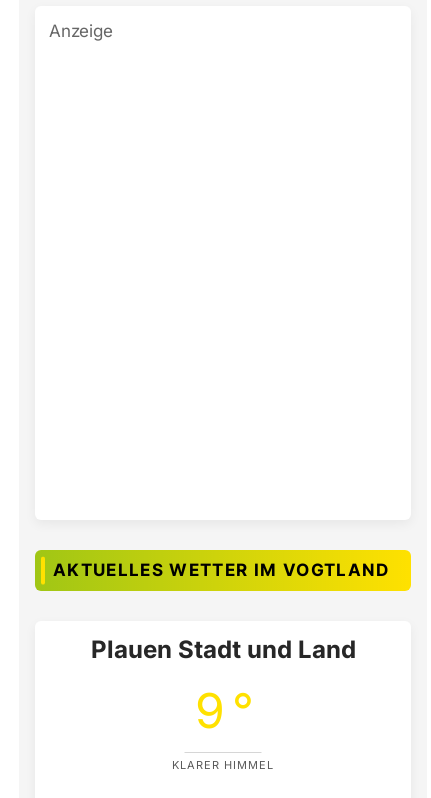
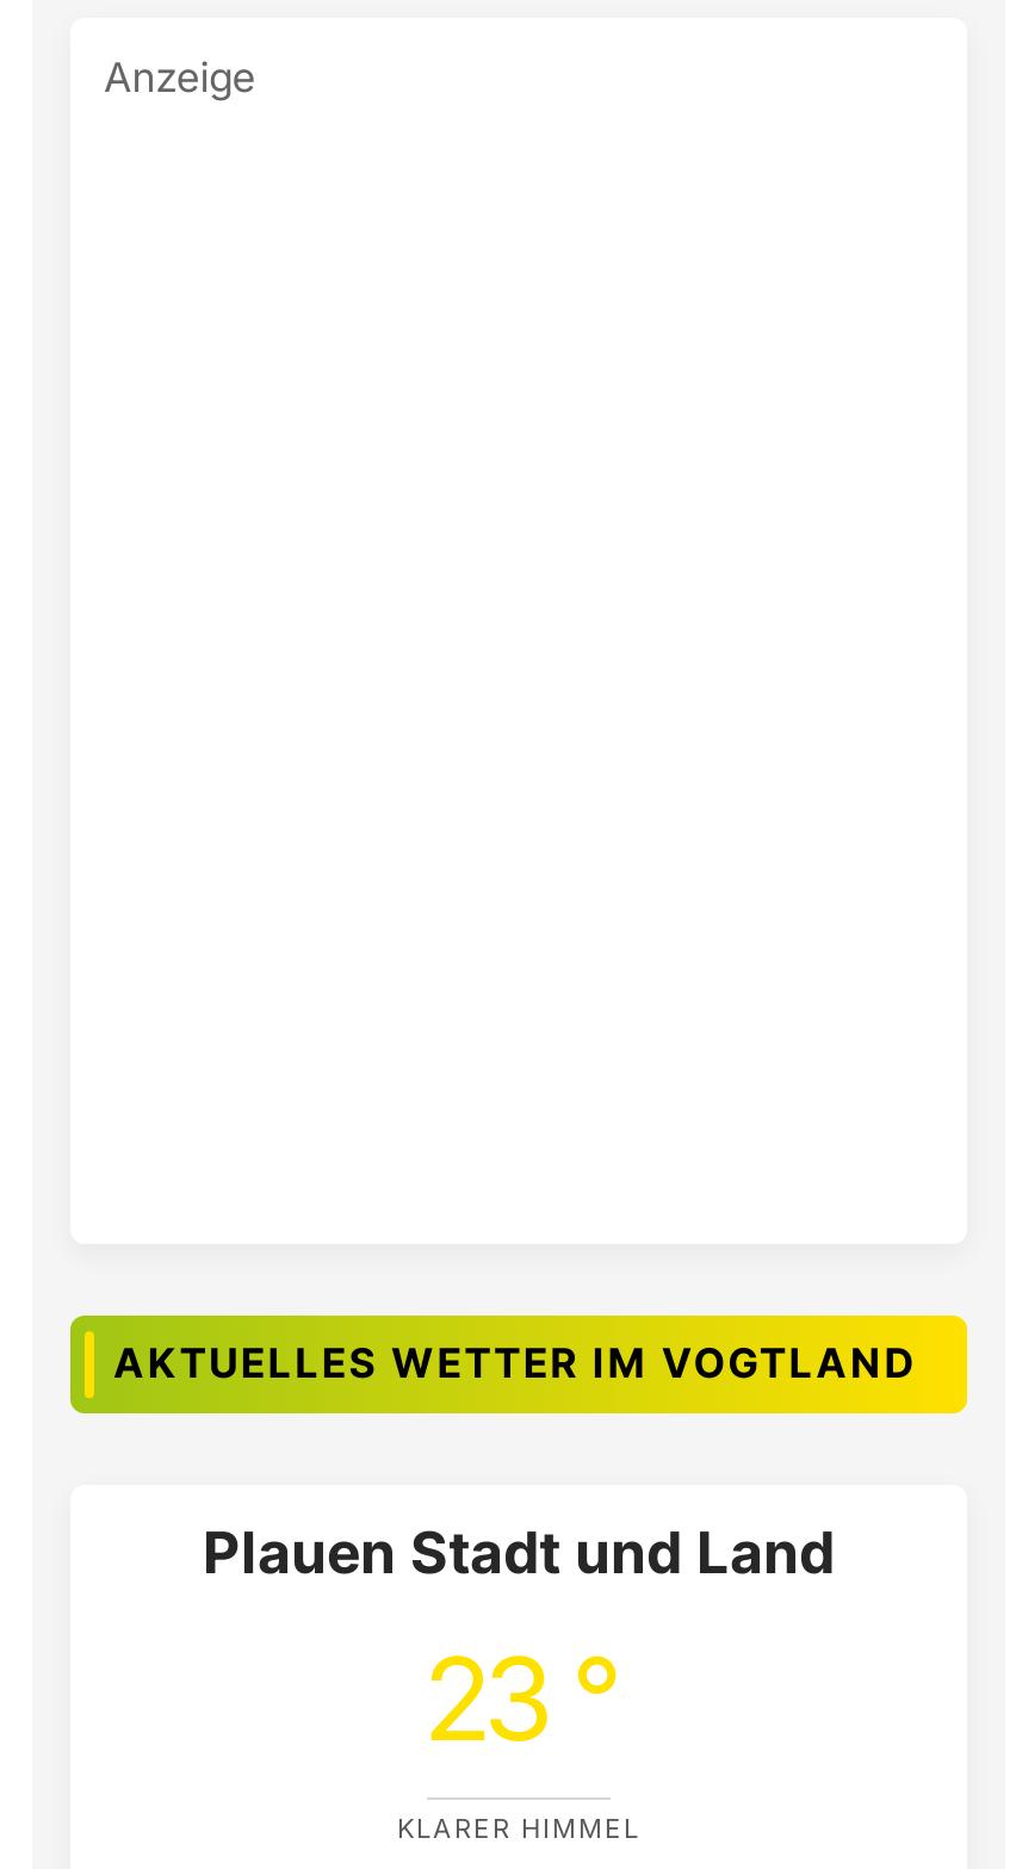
- 9 °
+ 23 °
